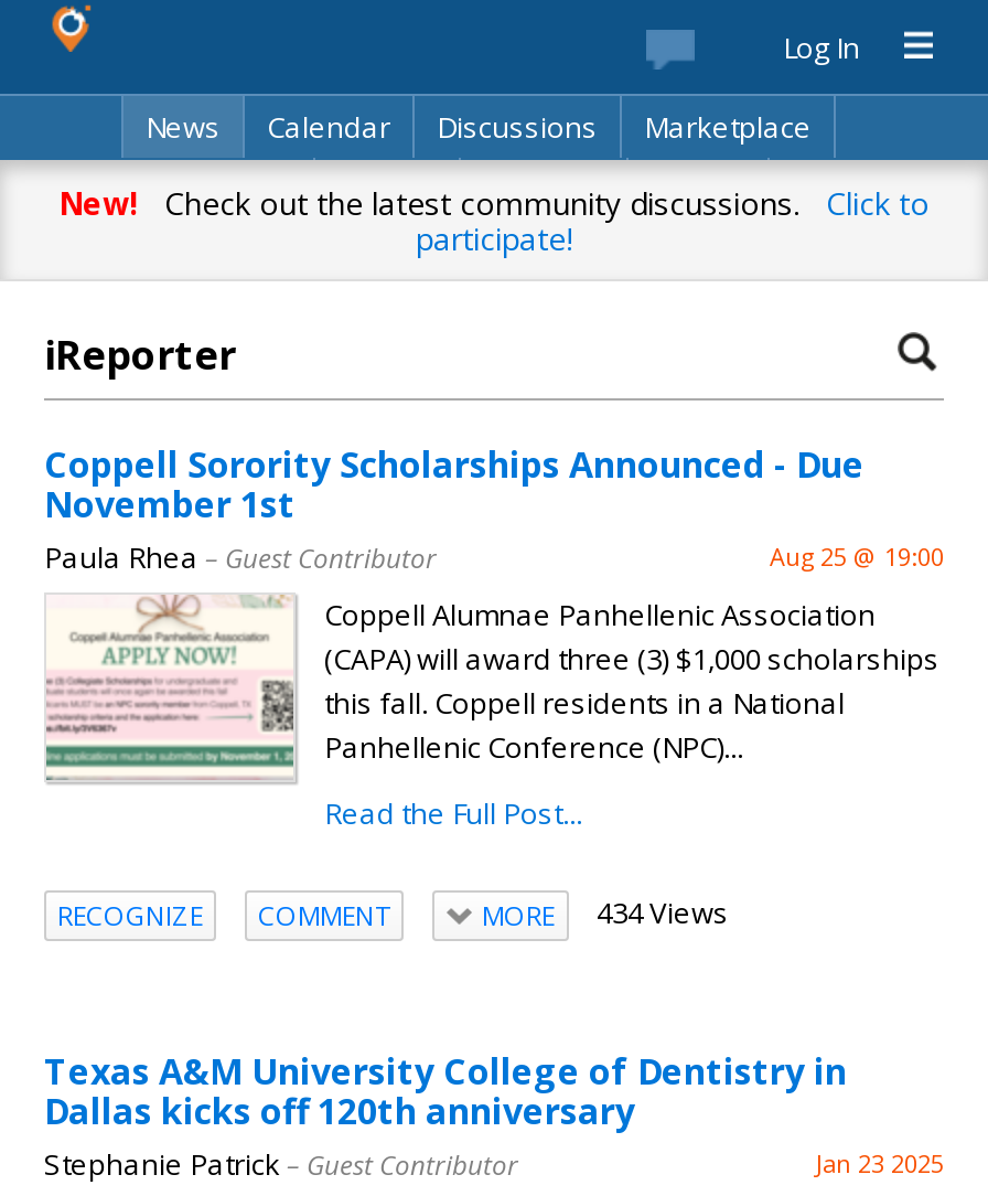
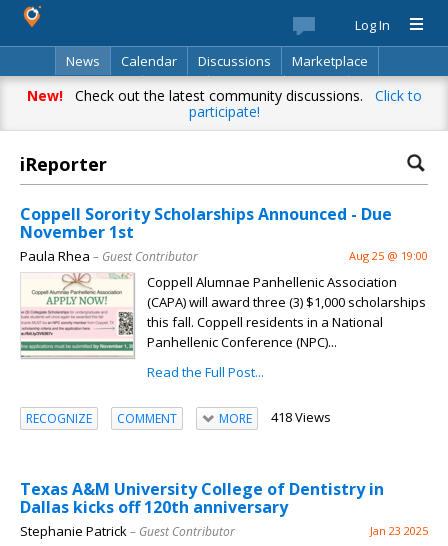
- MORE 434 Views
+ MORE 418 Views
